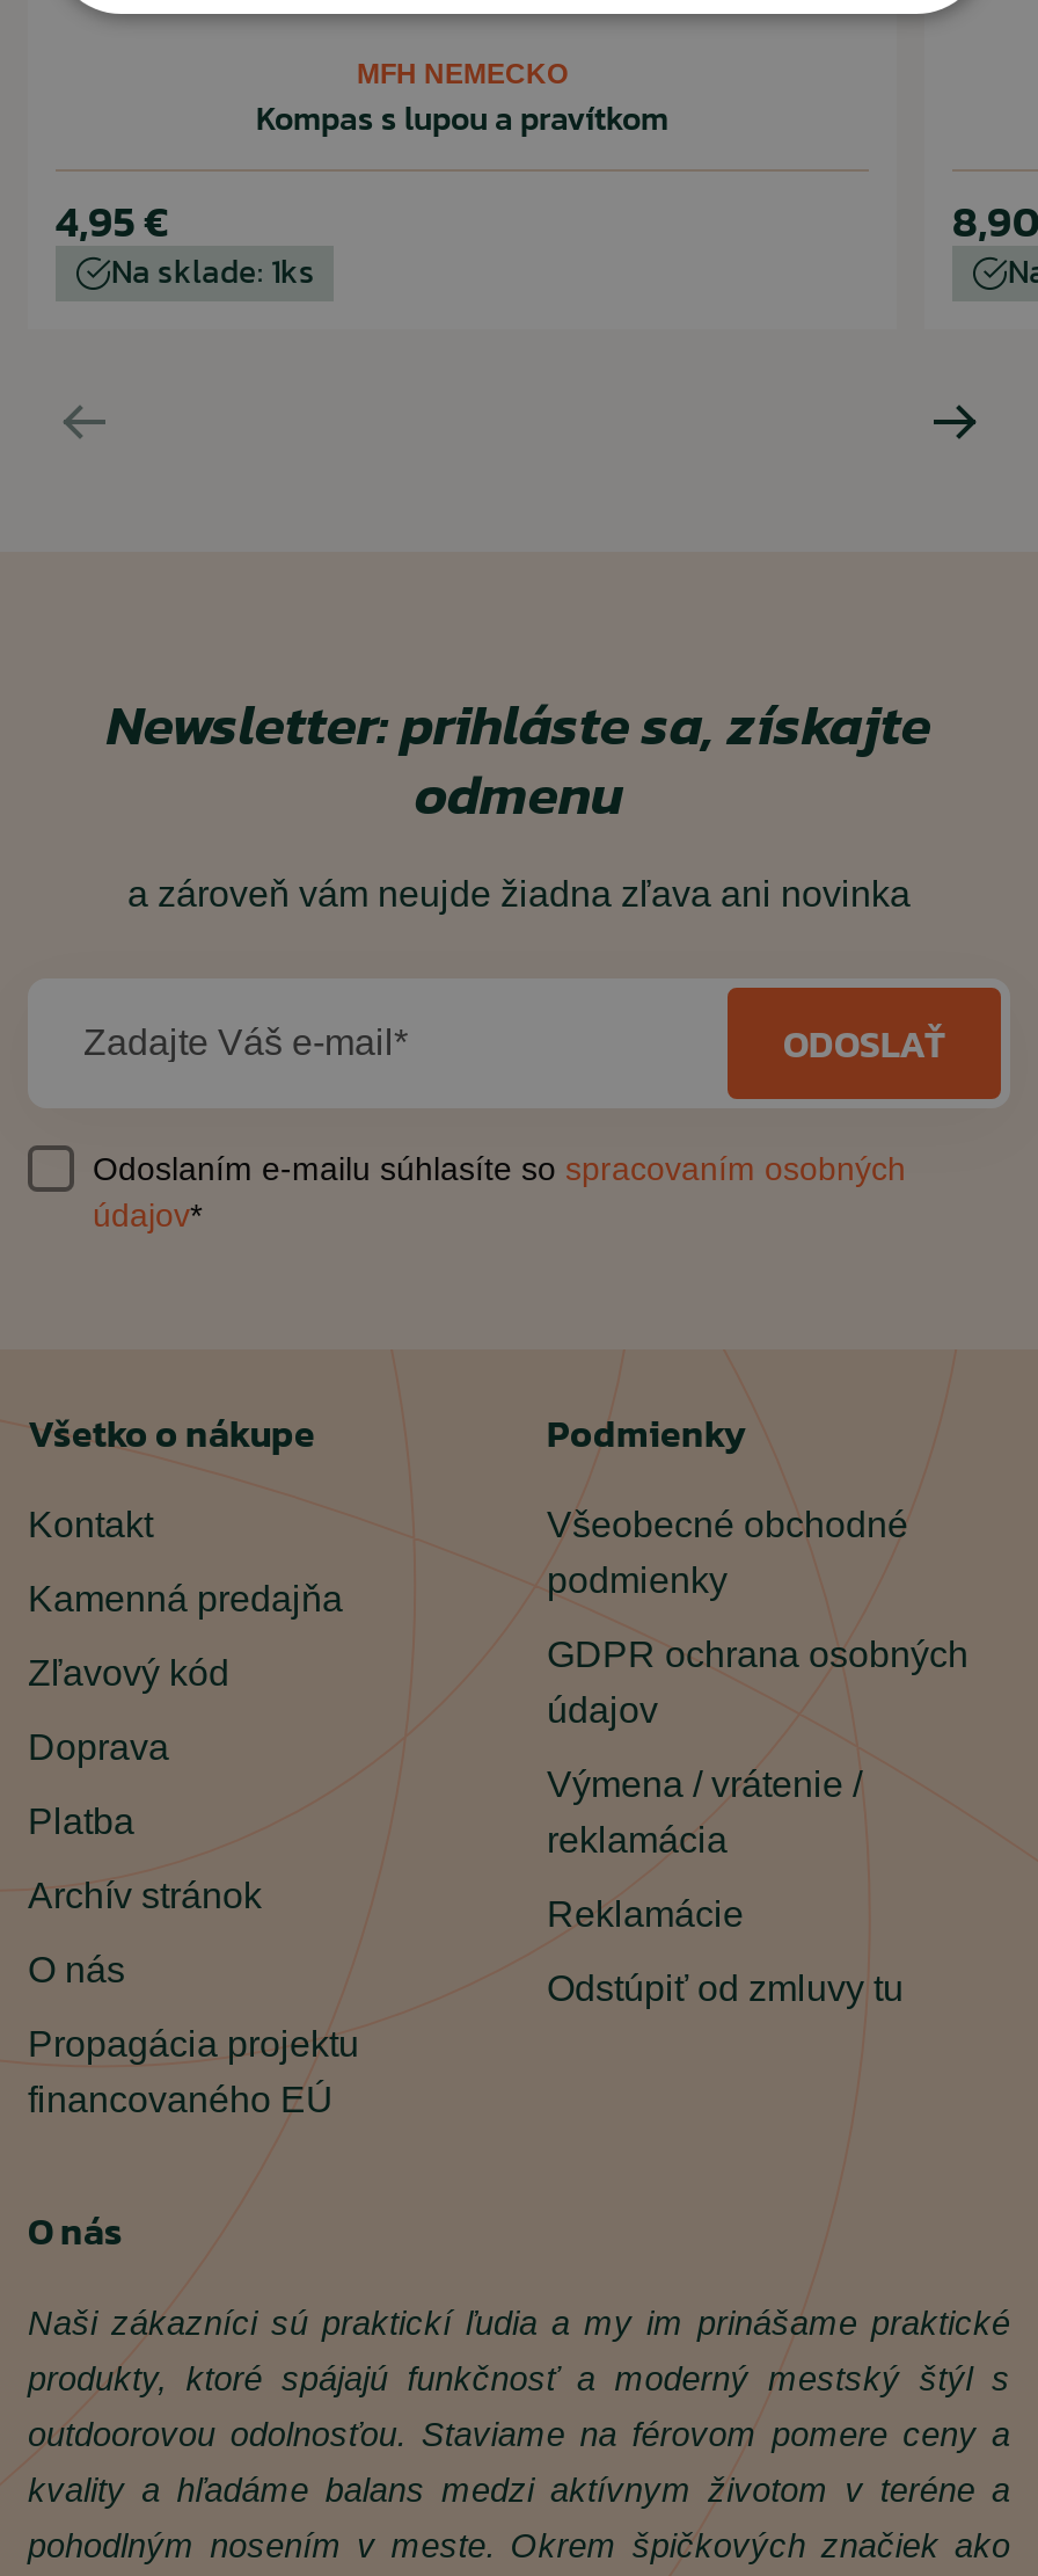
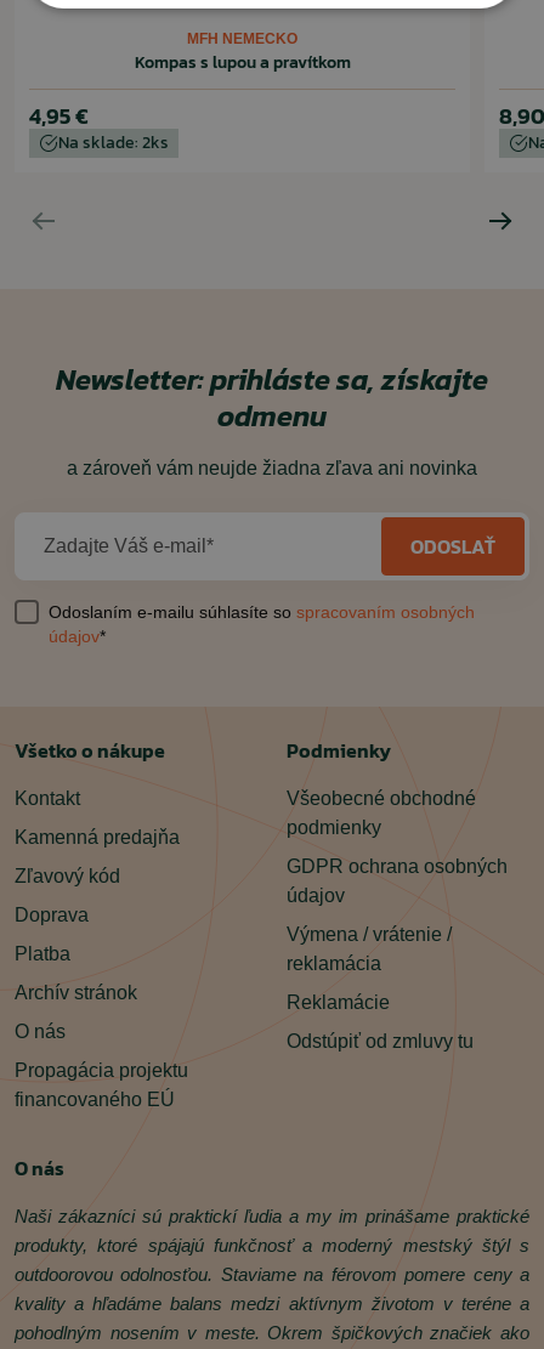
- Na sklade: 1ks
+ Na sklade: 2ks
